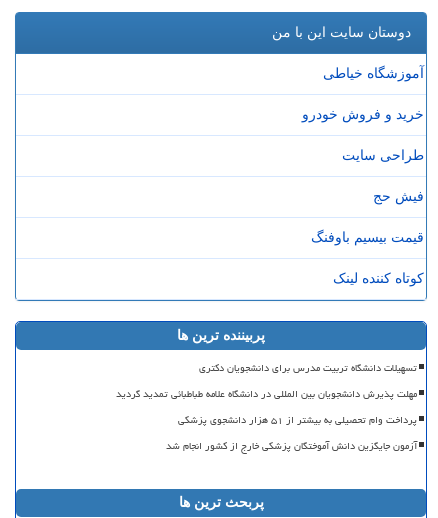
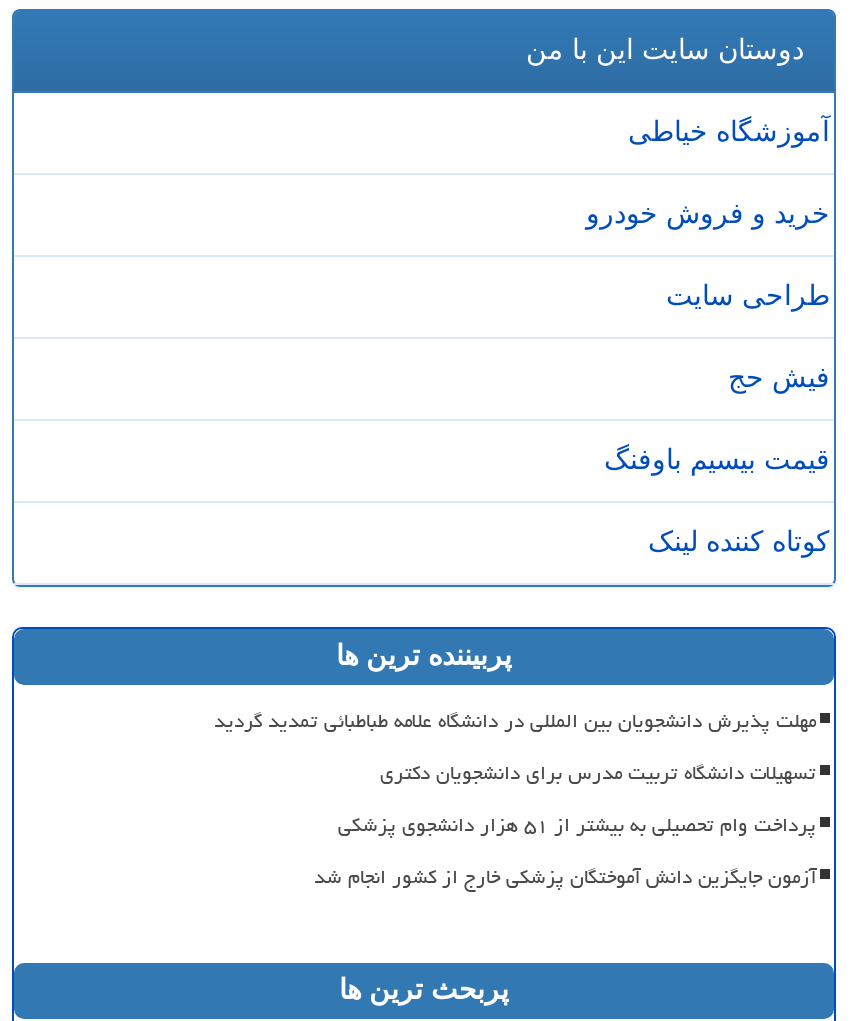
moved down: ﺗﺴﻬﻴﻼﺕ ﺩﺍﻧﺸﮕﺎﻩ ﺗﺮﺑﻴﺖ ﻣﺪﺭﺱ ﺑﺮﺍی ﺩﺍﻧﺸﺠﻮﯾﺎﻥ ﺩﮐﺘﺮی

moved up: مهلت پذیرش دانشجویان بین المللی در دانشگاه علامه طباطبائی تمدید گردید
